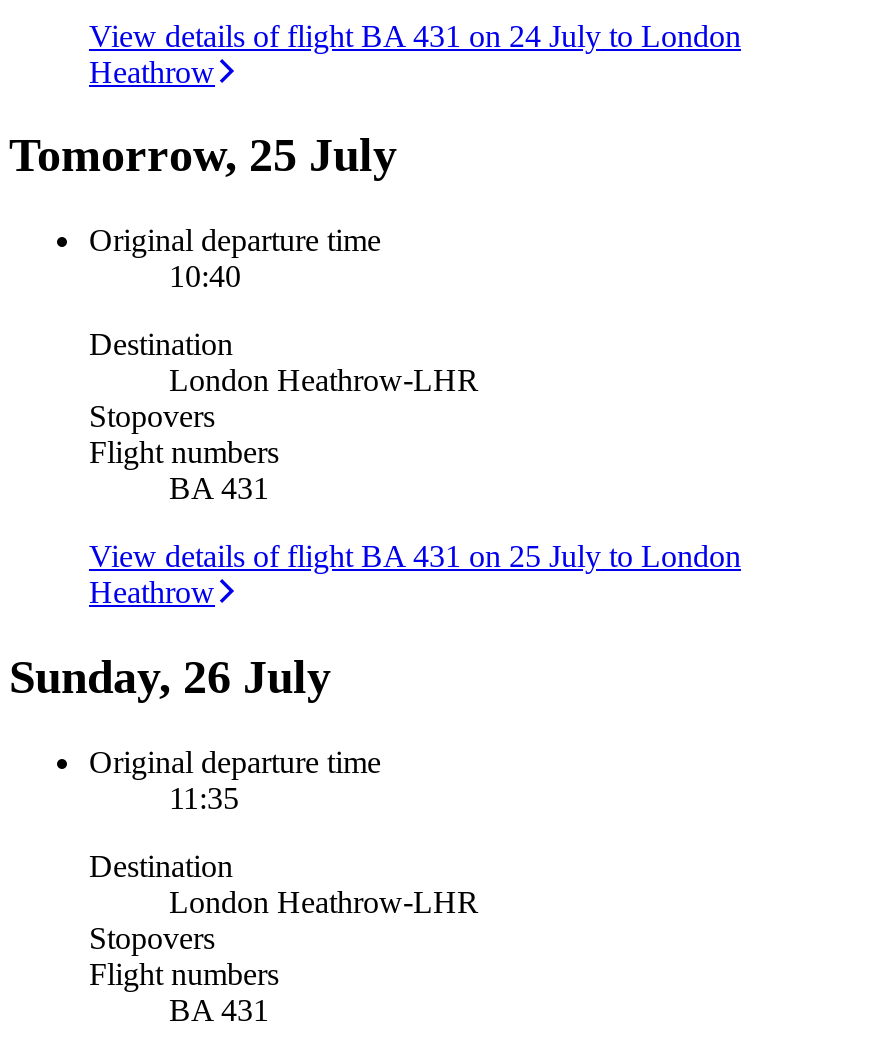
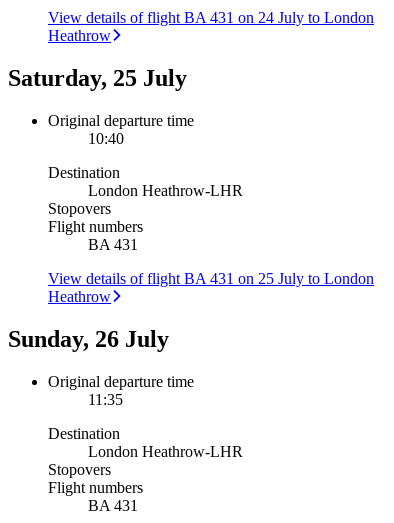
- Tomorrow, 25 July
+ Saturday, 25 July
